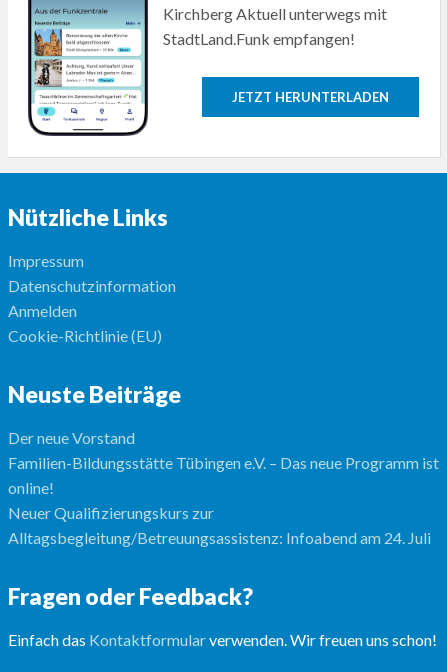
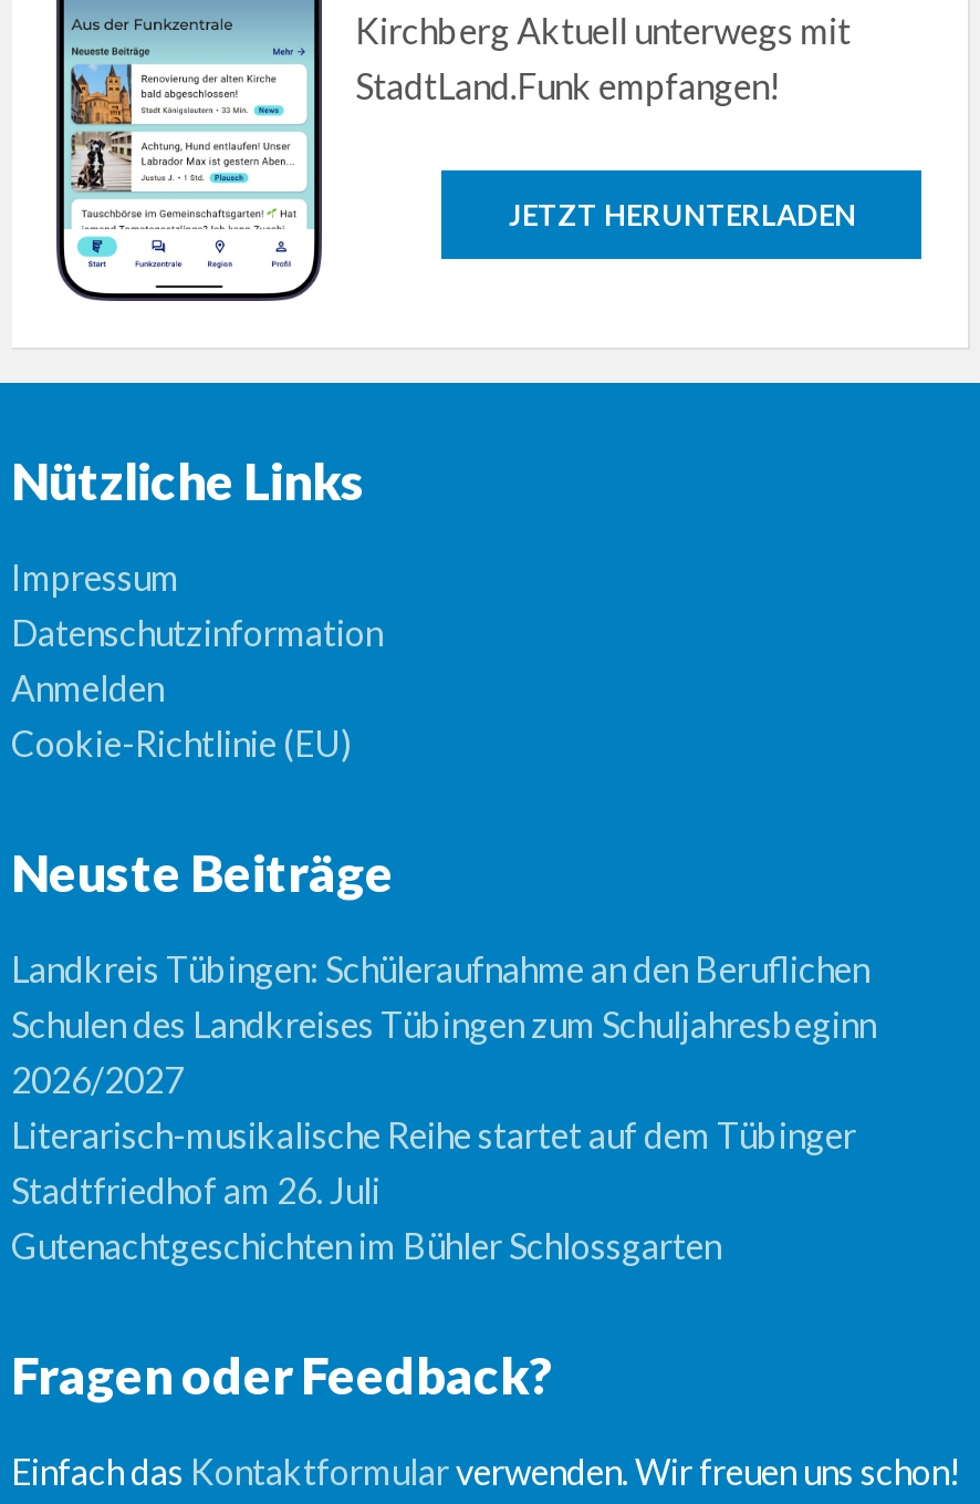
- Der neue Vorstand
- Familien-Bildungsstätte Tübingen e.V. – Das neue Programm ist
- online!
- Neuer Qualifizierungskurs zur
- Alltagsbegleitung/Betreuungsassistenz: Infoabend am 24. Juli
+ Landkreis Tübingen: Schüleraufnahme an den Beruflichen
+ Schulen des Landkreises Tübingen zum Schuljahresbeginn
+ 2026/2027
+ Literarisch-musikalische Reihe startet auf dem Tübinger
+ Stadtfriedhof am 26. Juli
+ Gutenachtgeschichten im Bühler Schlossgarten
